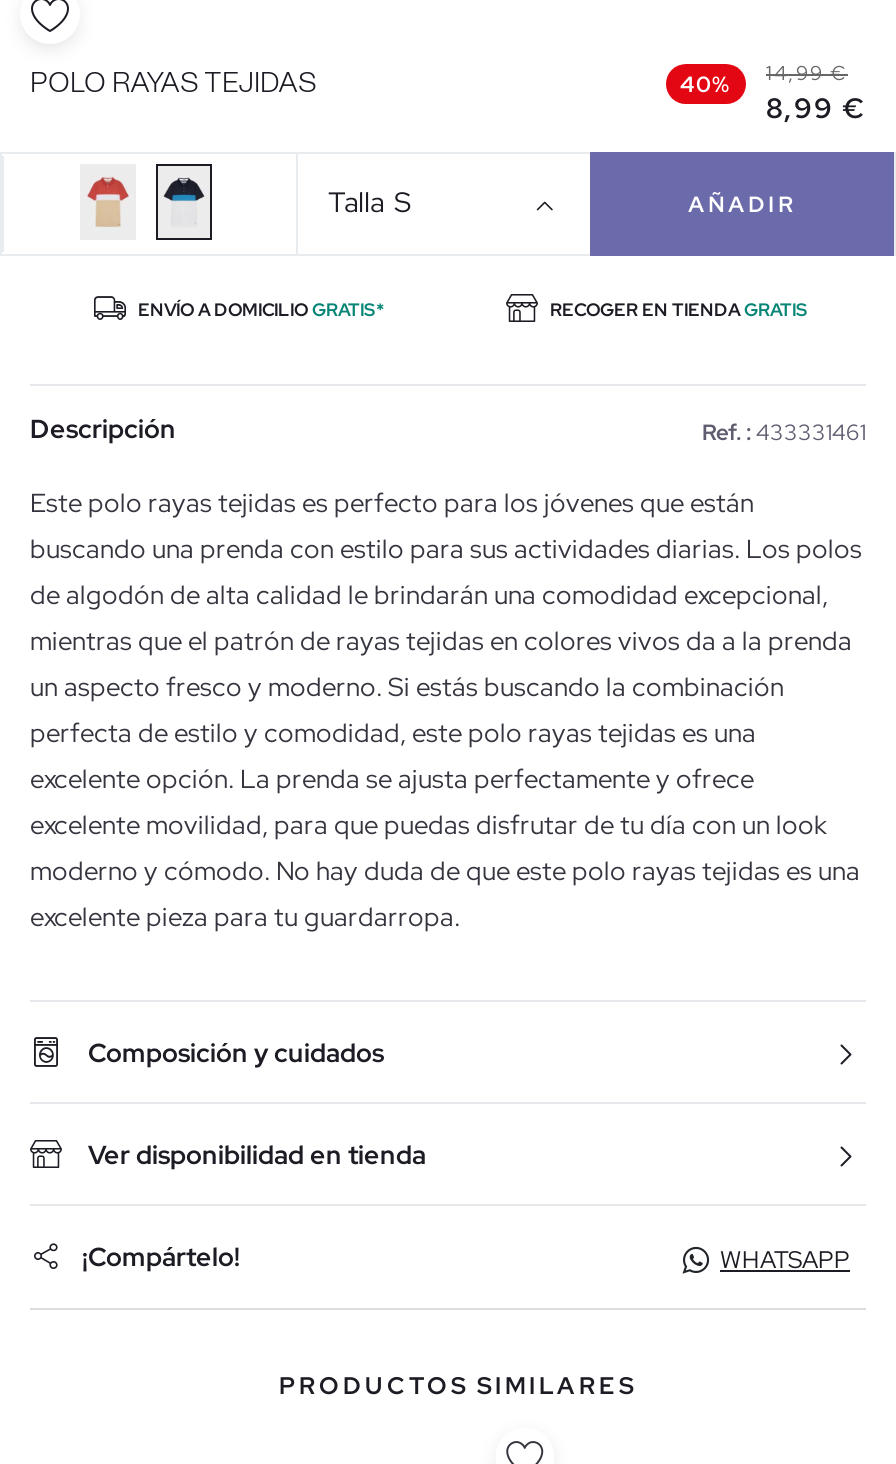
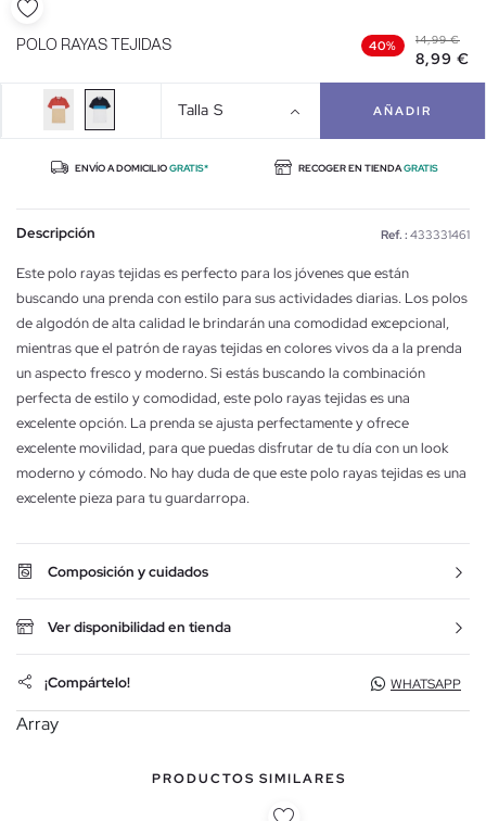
+ Array
